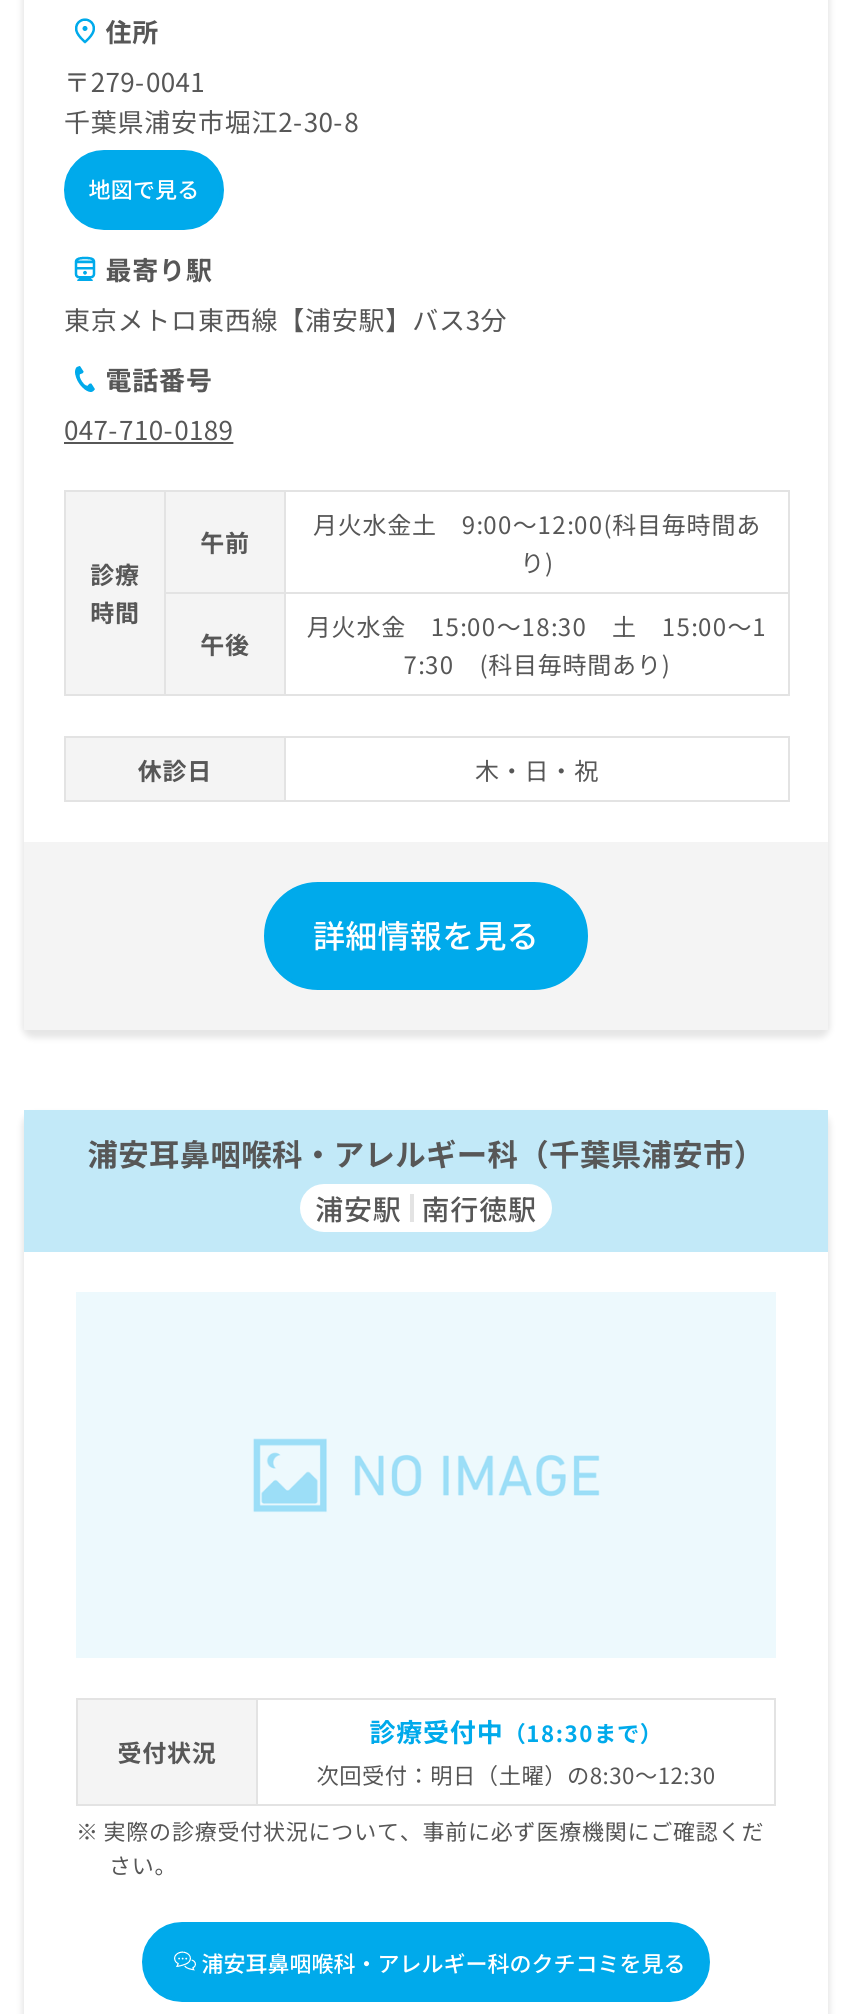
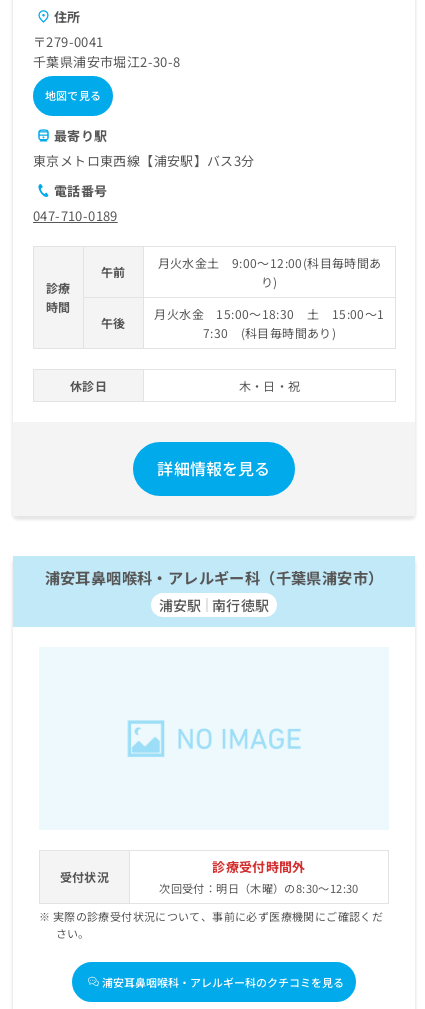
- 診療受付中（18:30まで）
- 次回受付：明日（土曜）の8:30～12:30
+ 診療受付時間外
+ 次回受付：明日（木曜）の8:30～12:30
